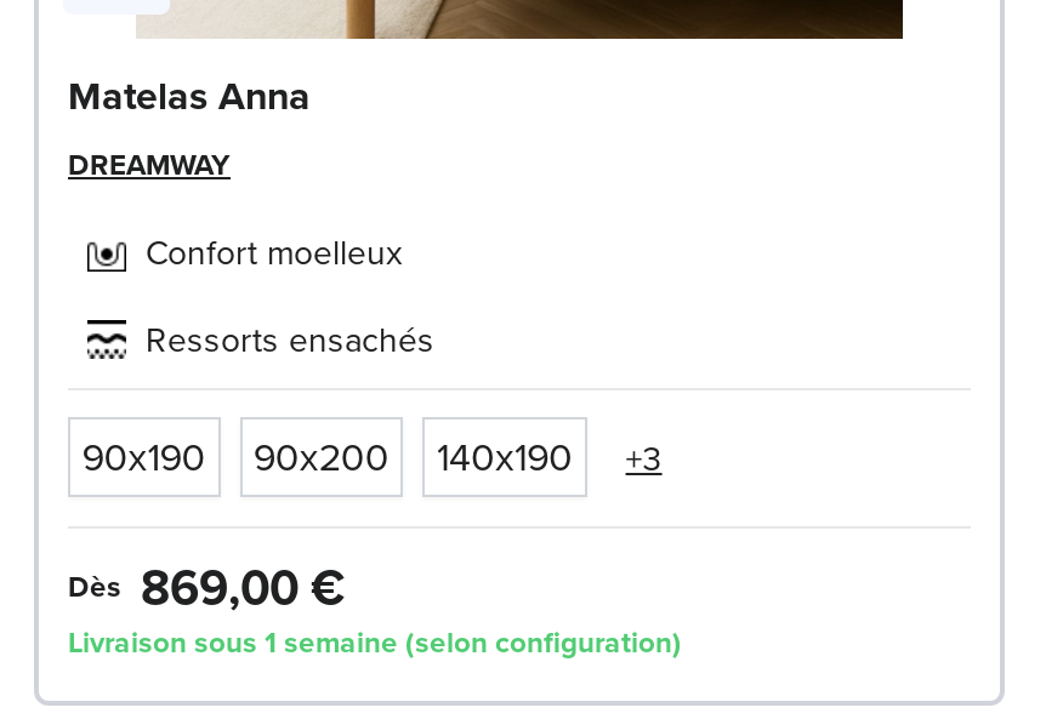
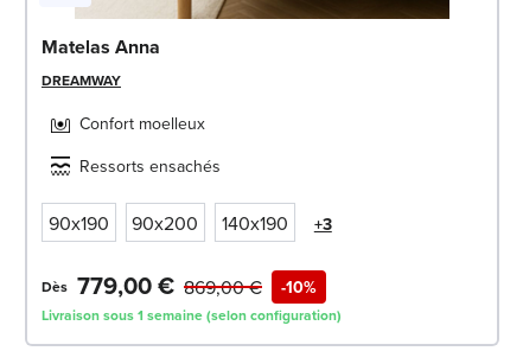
- Dès 869,00 €
+ Dès 779,00 €
+ -10%
+ 869,00 €
